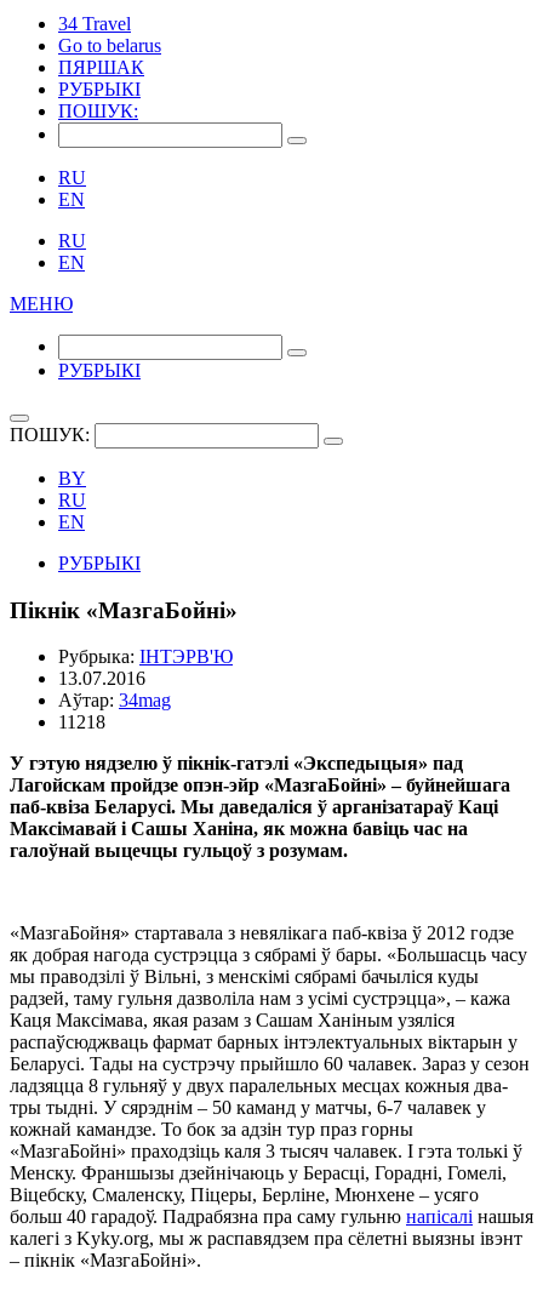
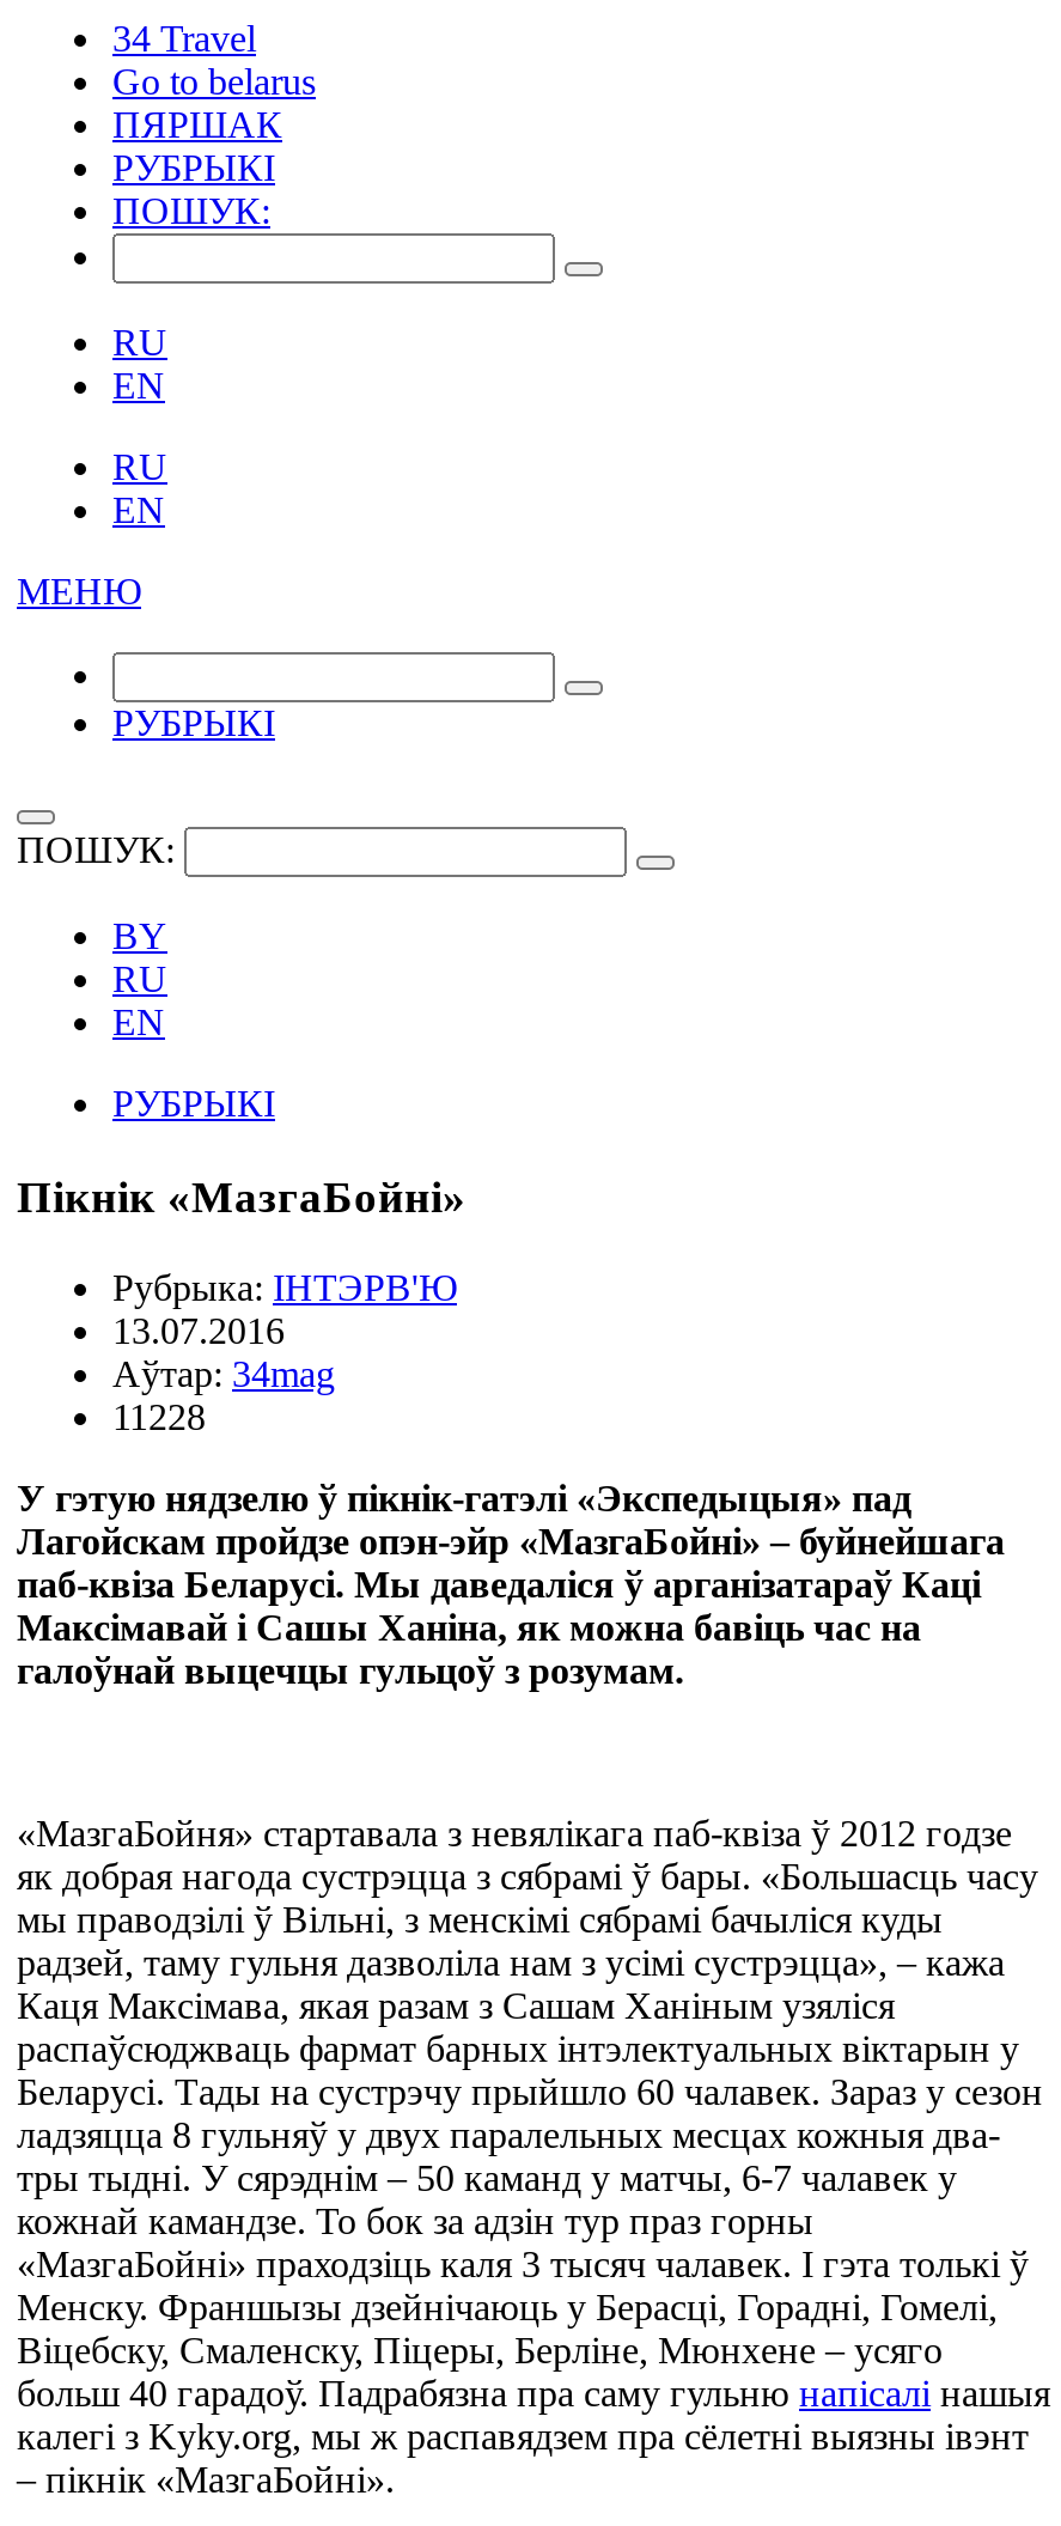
- 11218
+ 11228
